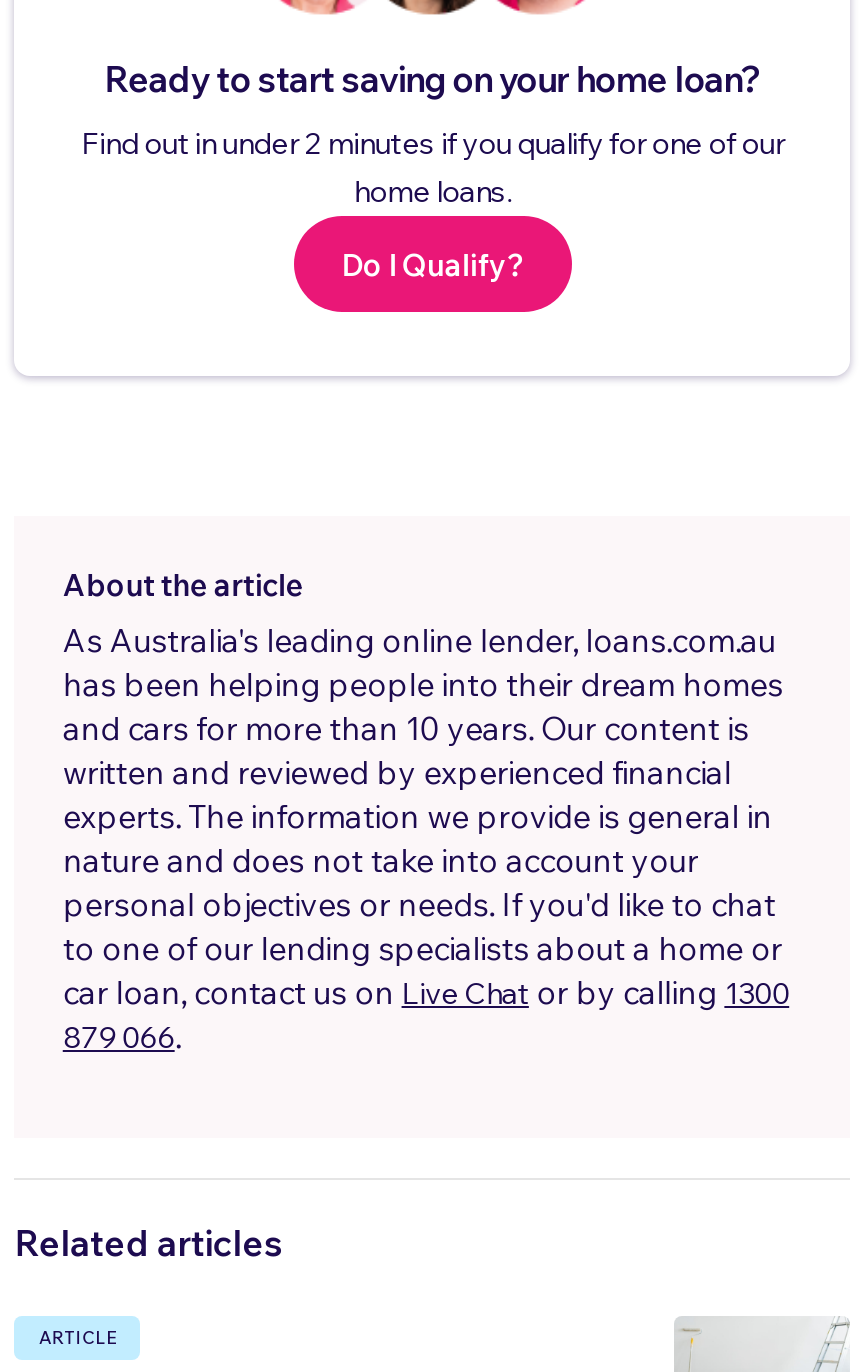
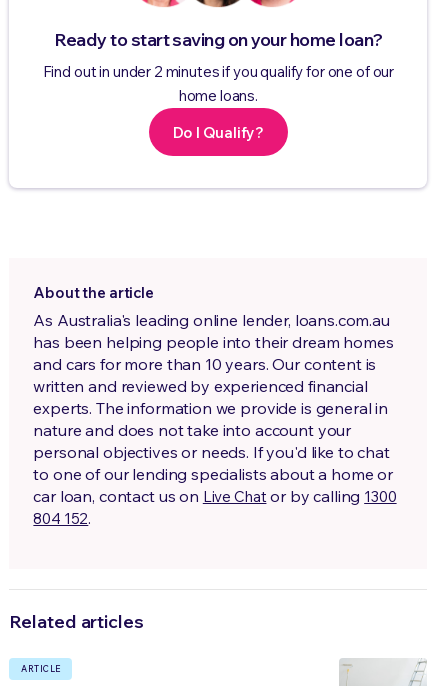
- 879 066.
+ 804 152.
